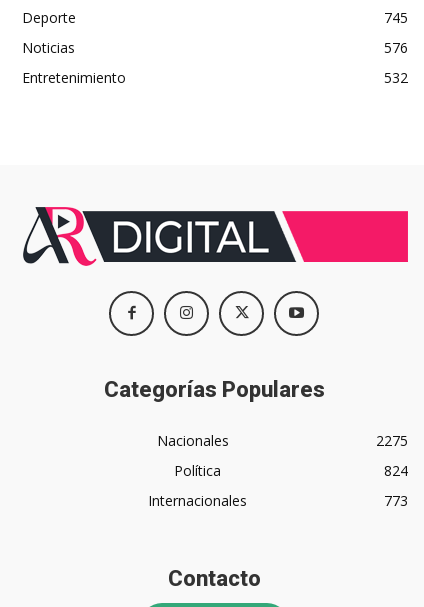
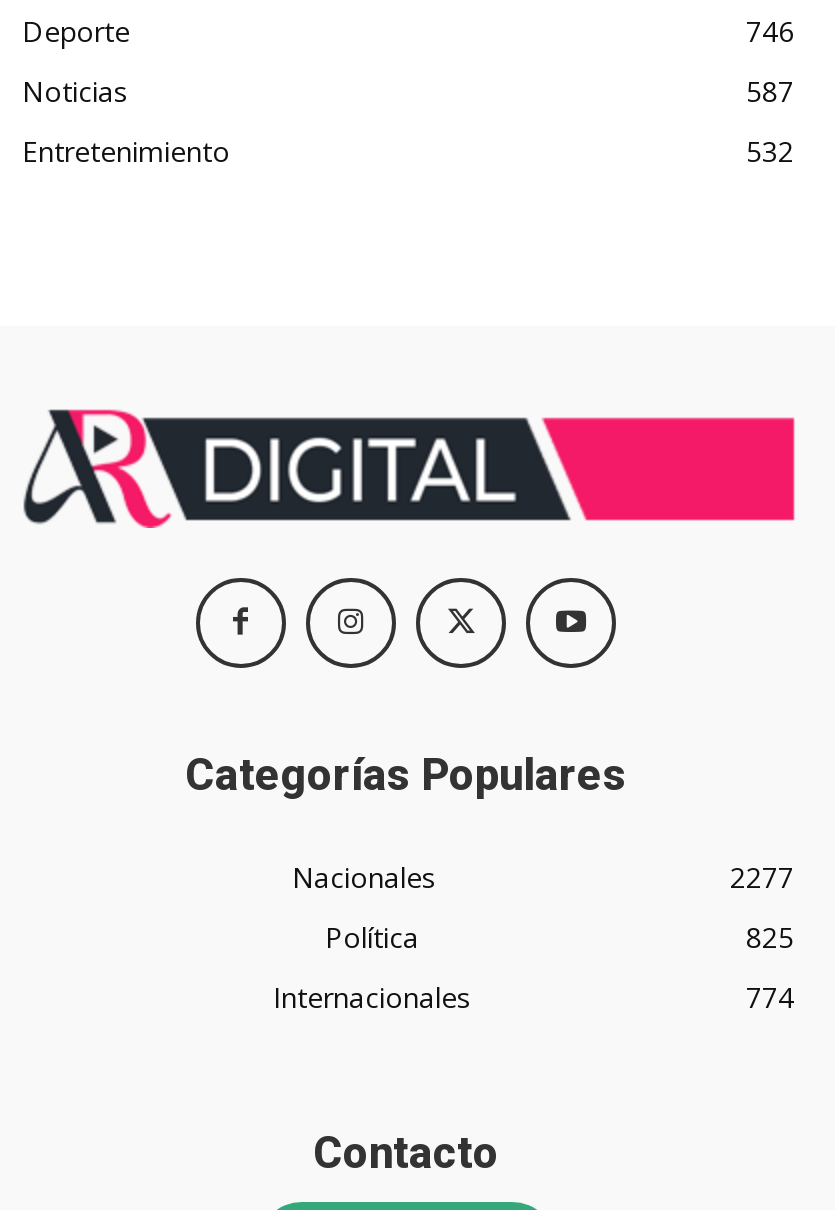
- 745
+ 746

- 576
+ 587

- 2275
+ 2277

- 824
+ 825

- 773
+ 774
